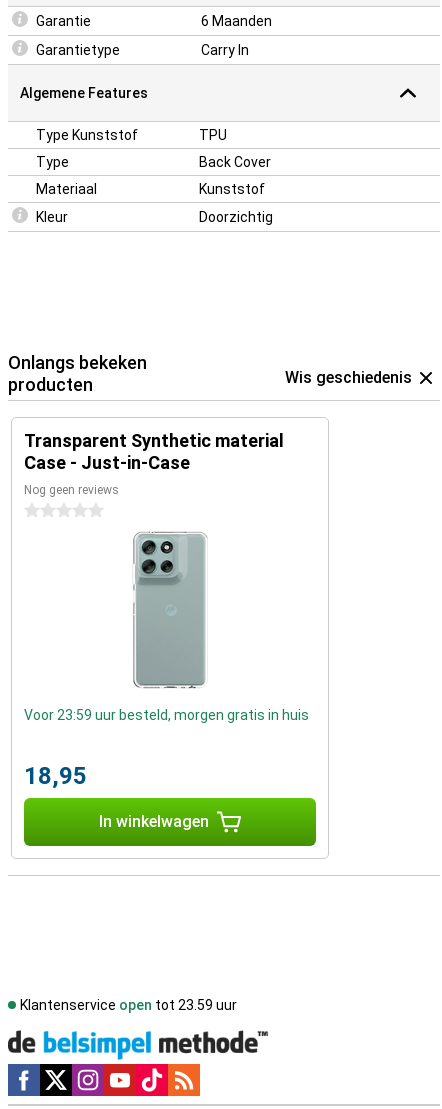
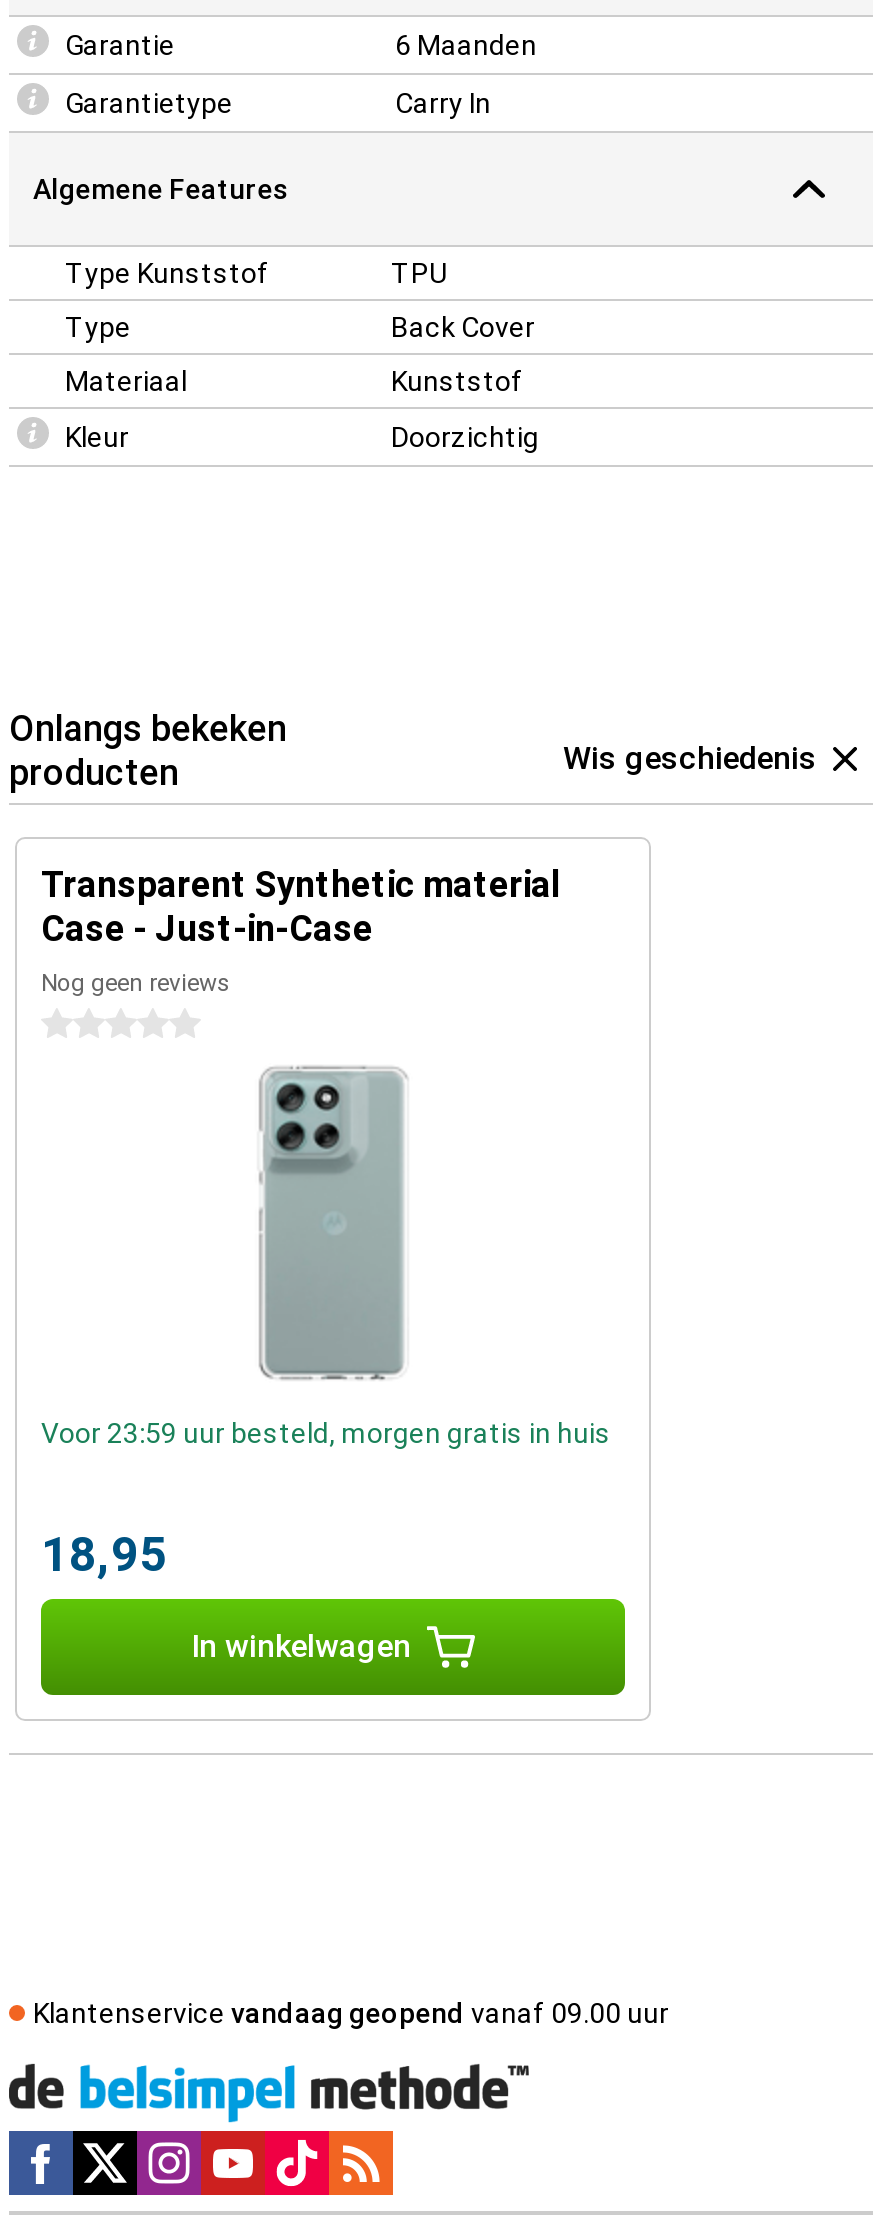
- Klantenservice open tot 23.59 uur
+ Klantenservice vandaag geopend vanaf 09.00 uur
